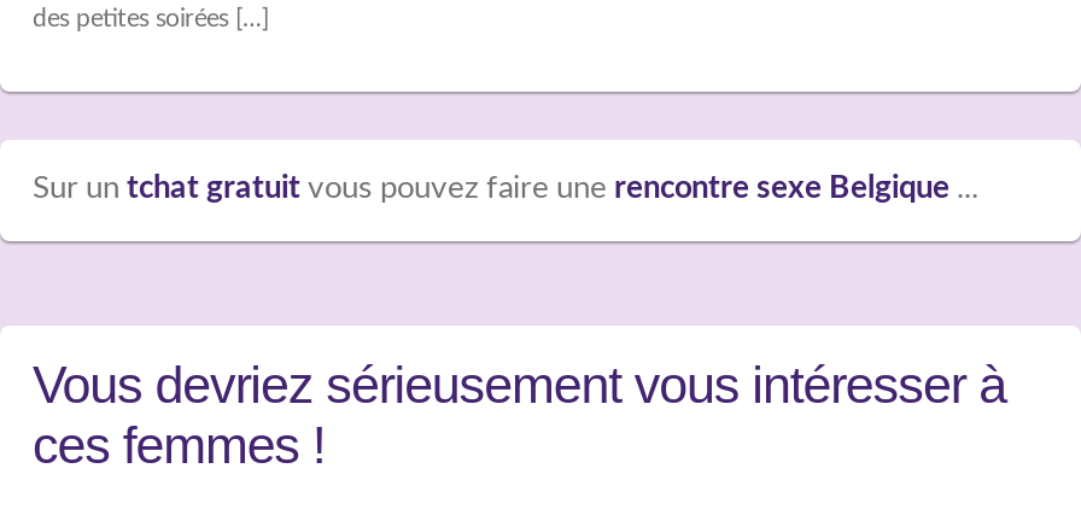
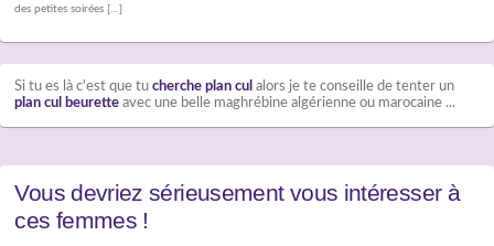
- Sur un tchat gratuit vous pouvez faire une rencontre sexe Belgique...
+ Si tu es là c'est que tu cherche plan cul alors je te conseille de tenter un
+ plan cul beurette avec une belle maghrébine algérienne ou marocaine ...
